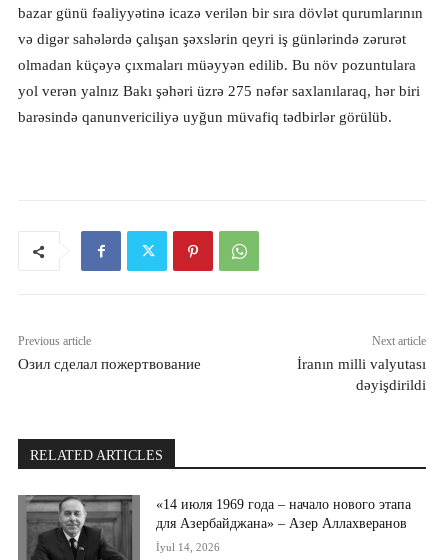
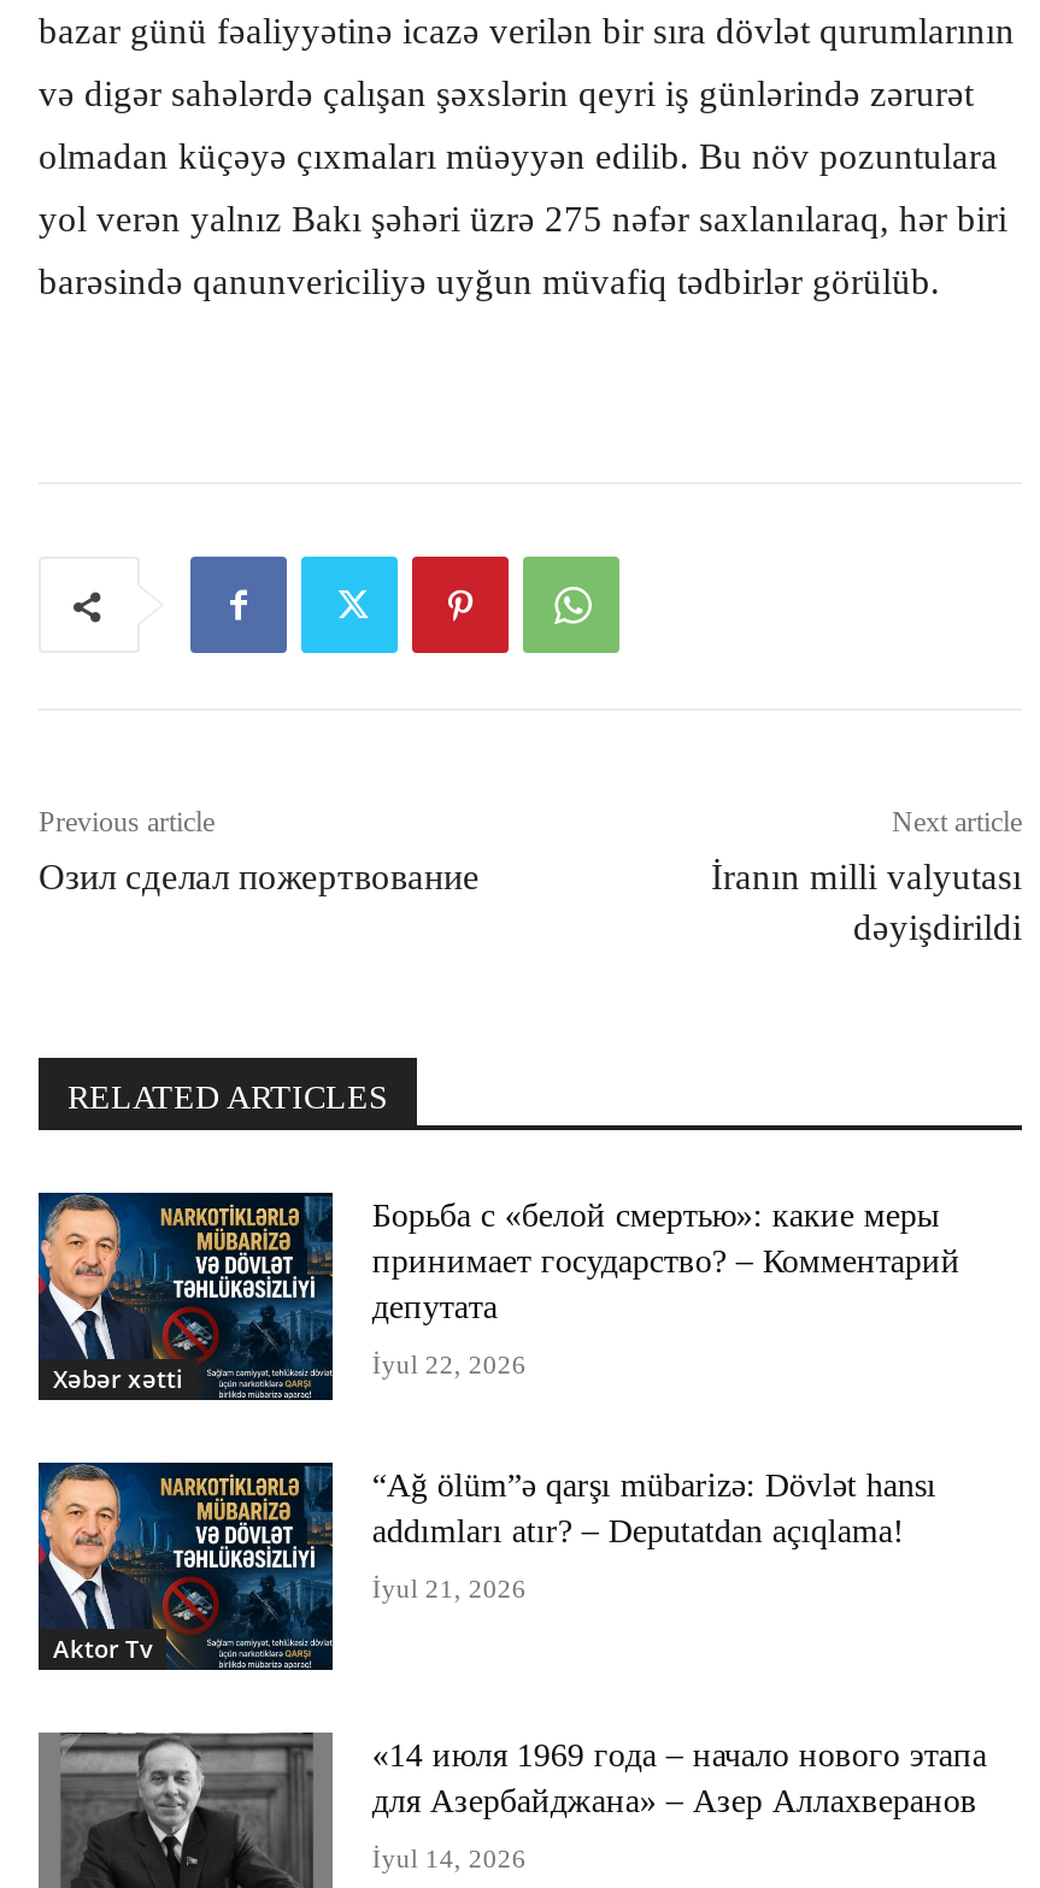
+ [image]
+ Xəbər xətti

+ [image]
+ Aktor Tv

+ Борьба с «белой смертью»: какие меры
+ принимает государство? – Комментарий
+ депутата
+ İyul 22, 2026

+ “Ağ ölüm”ə qarşı mübarizə: Dövlət hansı
+ addımları atır? – Deputatdan açıqlama!
+ İyul 21, 2026
